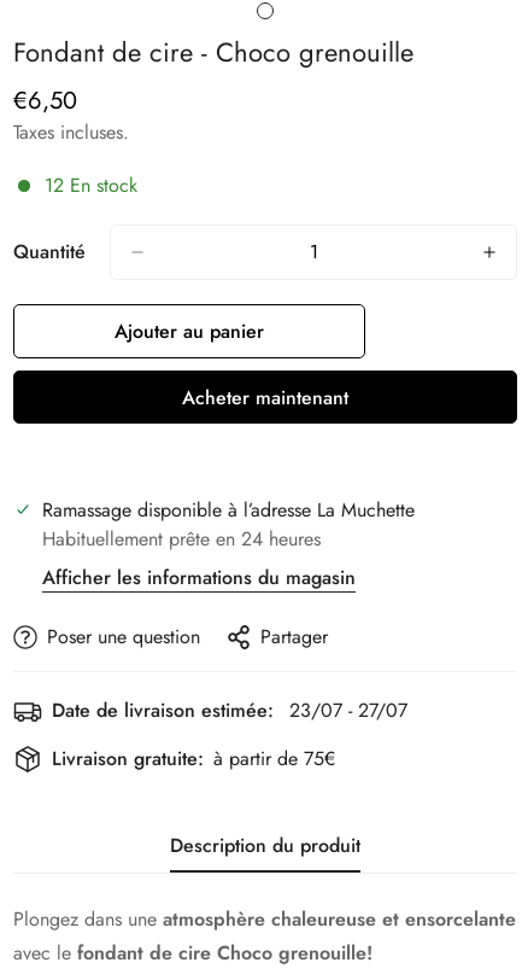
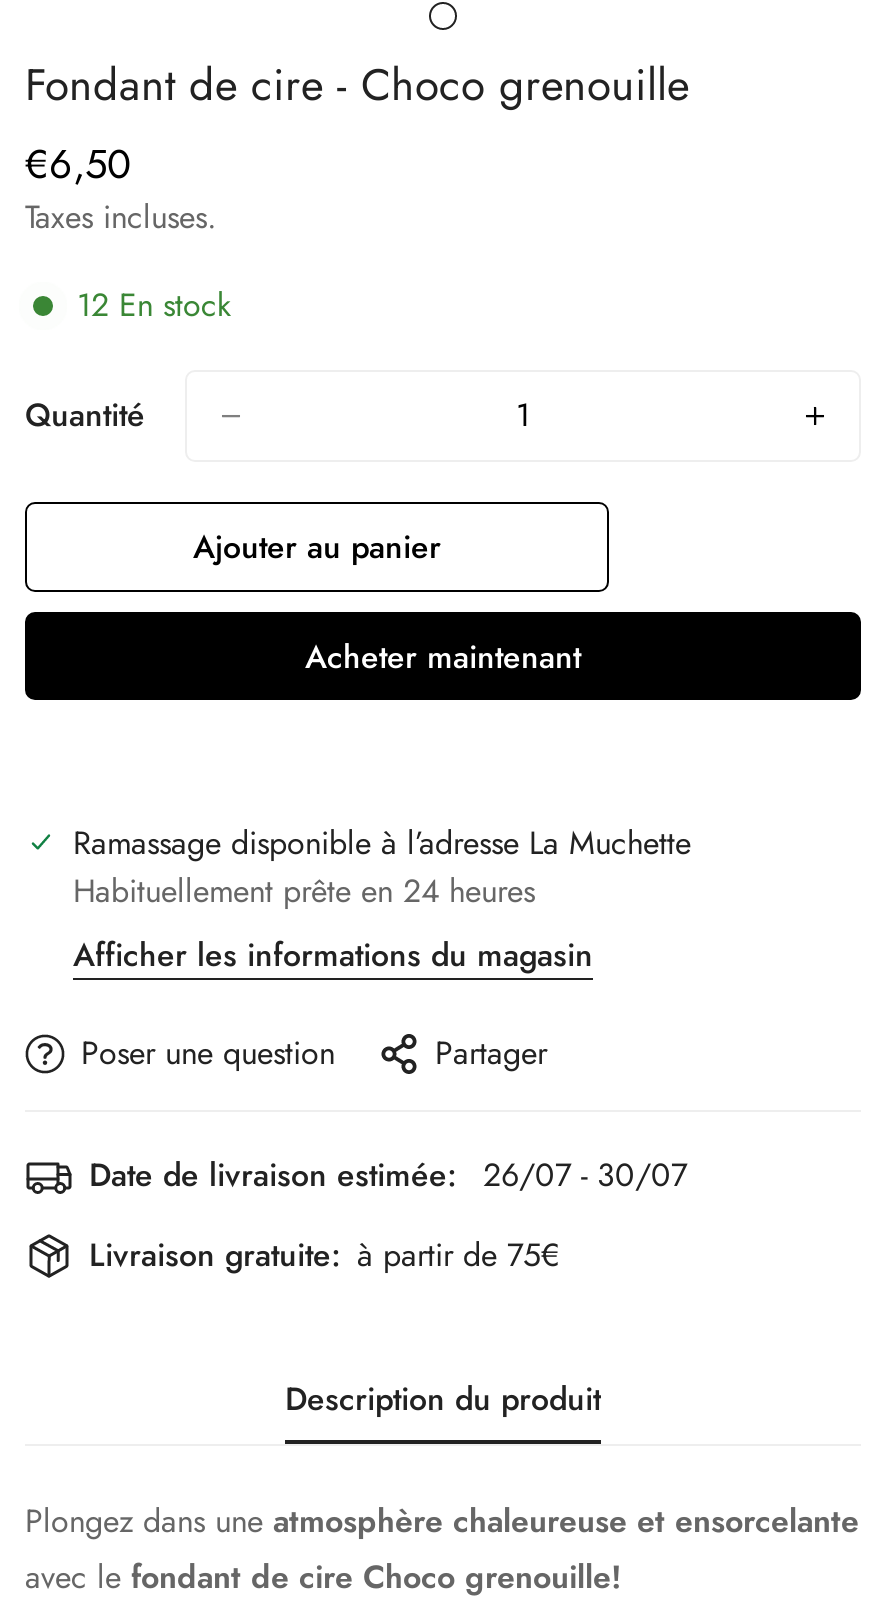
- Date de livraison estimée: 23/07 - 27/07
+ Date de livraison estimée: 26/07 - 30/07
